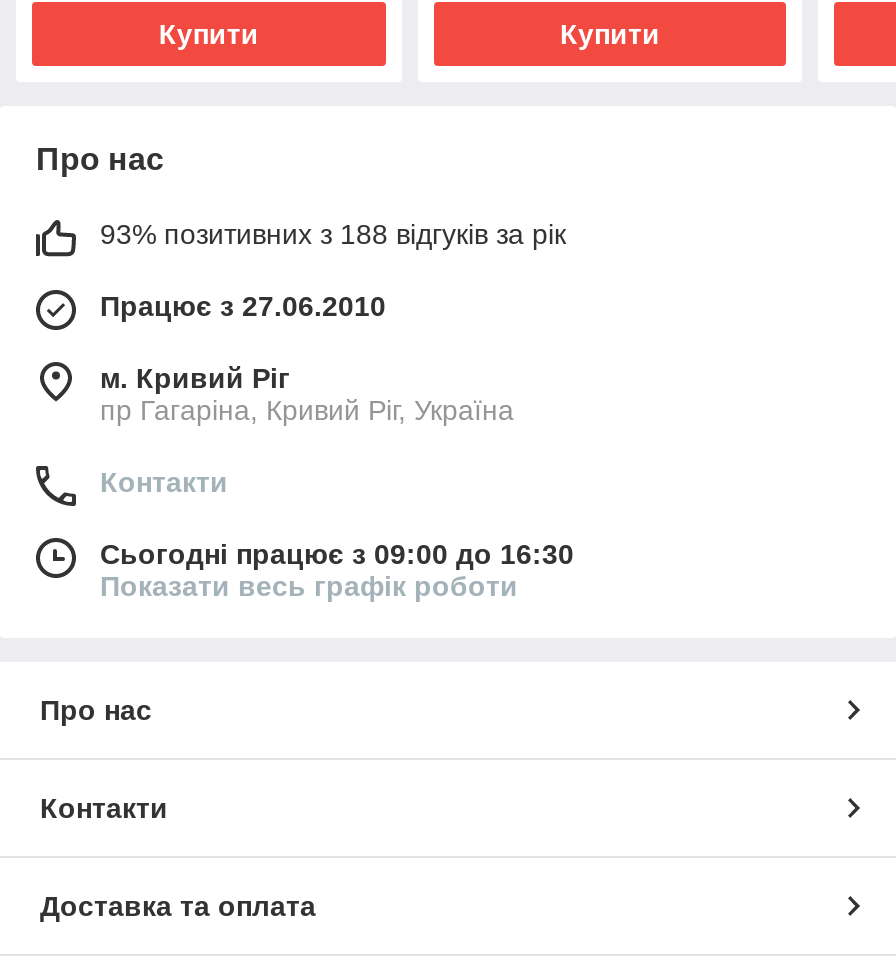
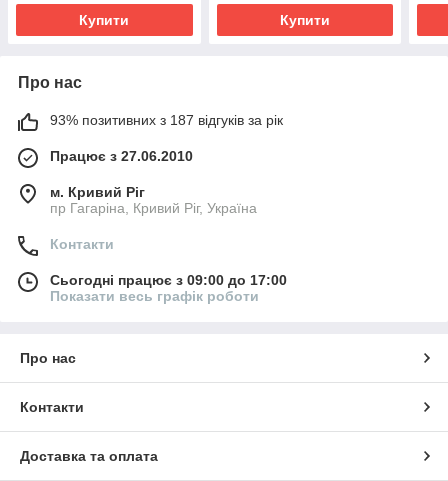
- 93% позитивних з 188 відгуків за рік
+ 93% позитивних з 187 відгуків за рік

- Сьогодні працює з 09:00 до 16:30
+ Сьогодні працює з 09:00 до 17:00
